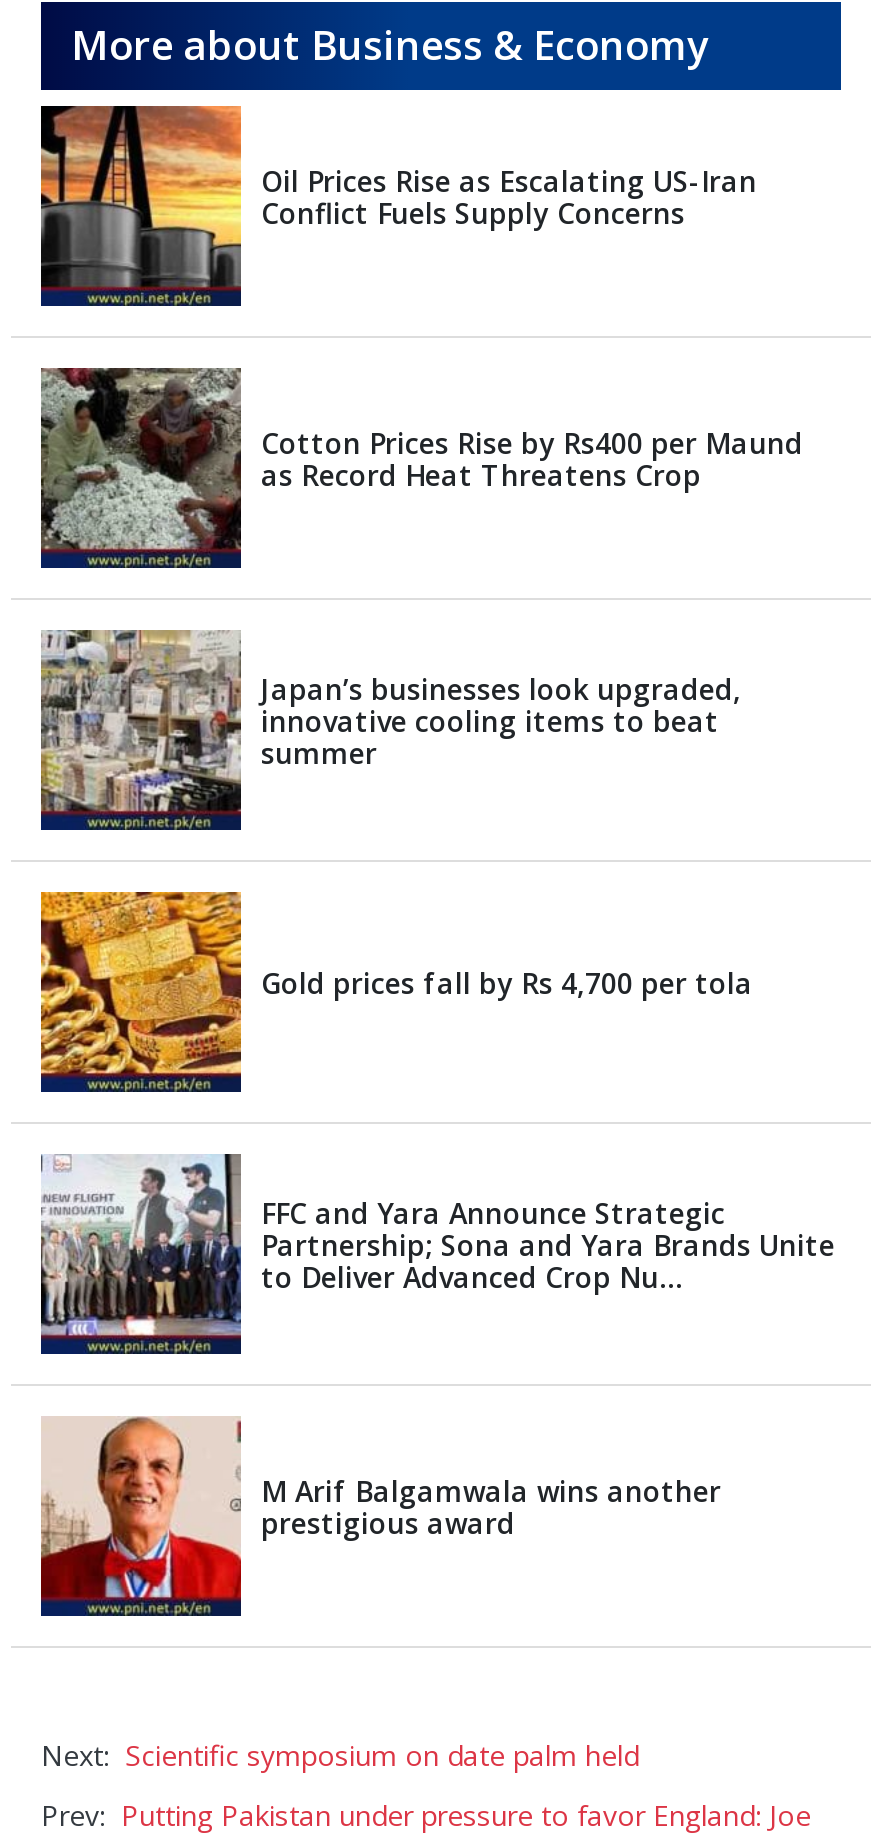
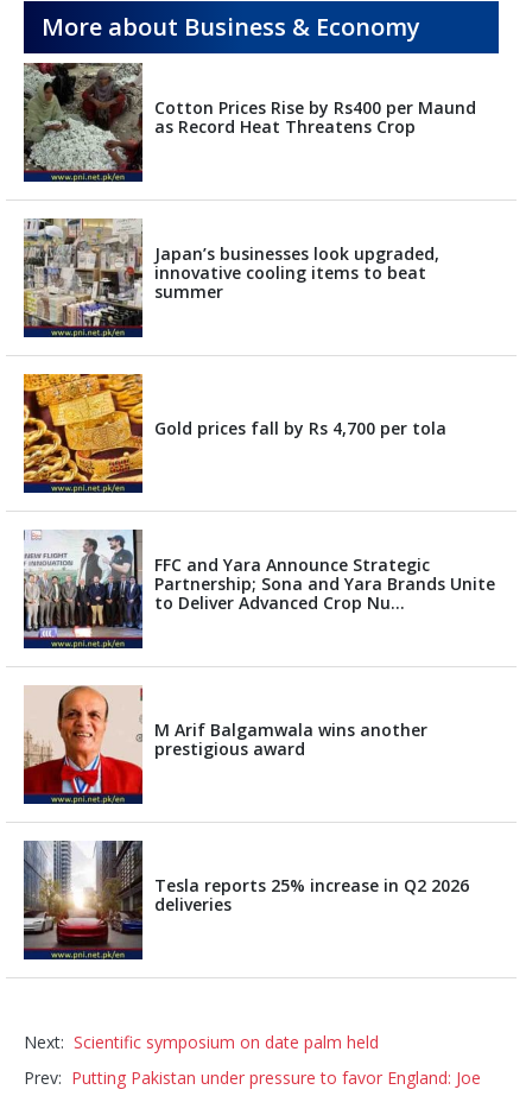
- [image]
- Oil Prices Rise as Escalating US-Iran
- Conflict Fuels Supply Concerns

moved up: [image] | Cotton Prices Rise by Rs400 per Maund | as Record Heat Threatens Crop | ... | M Arif Balgamwala wins another | prestigious award

+ [image]
+ Tesla reports 25% increase in Q2 2026
+ deliveries
